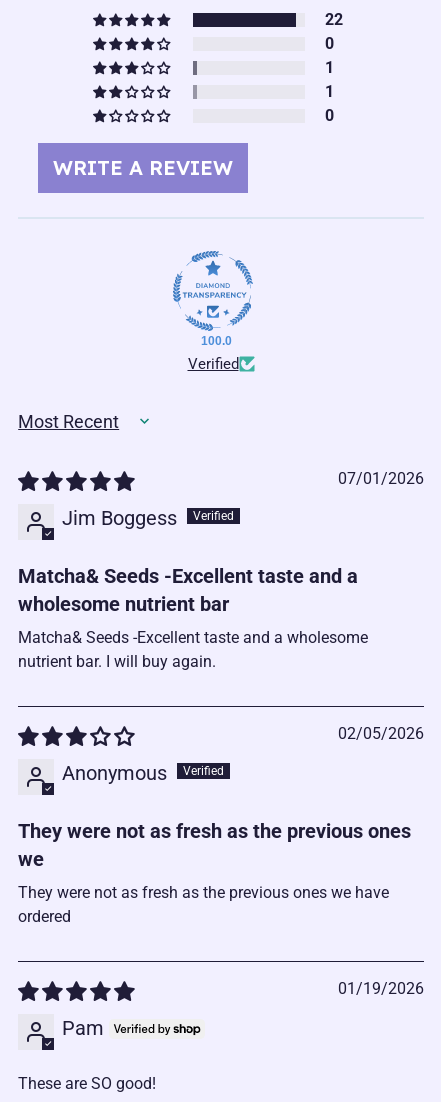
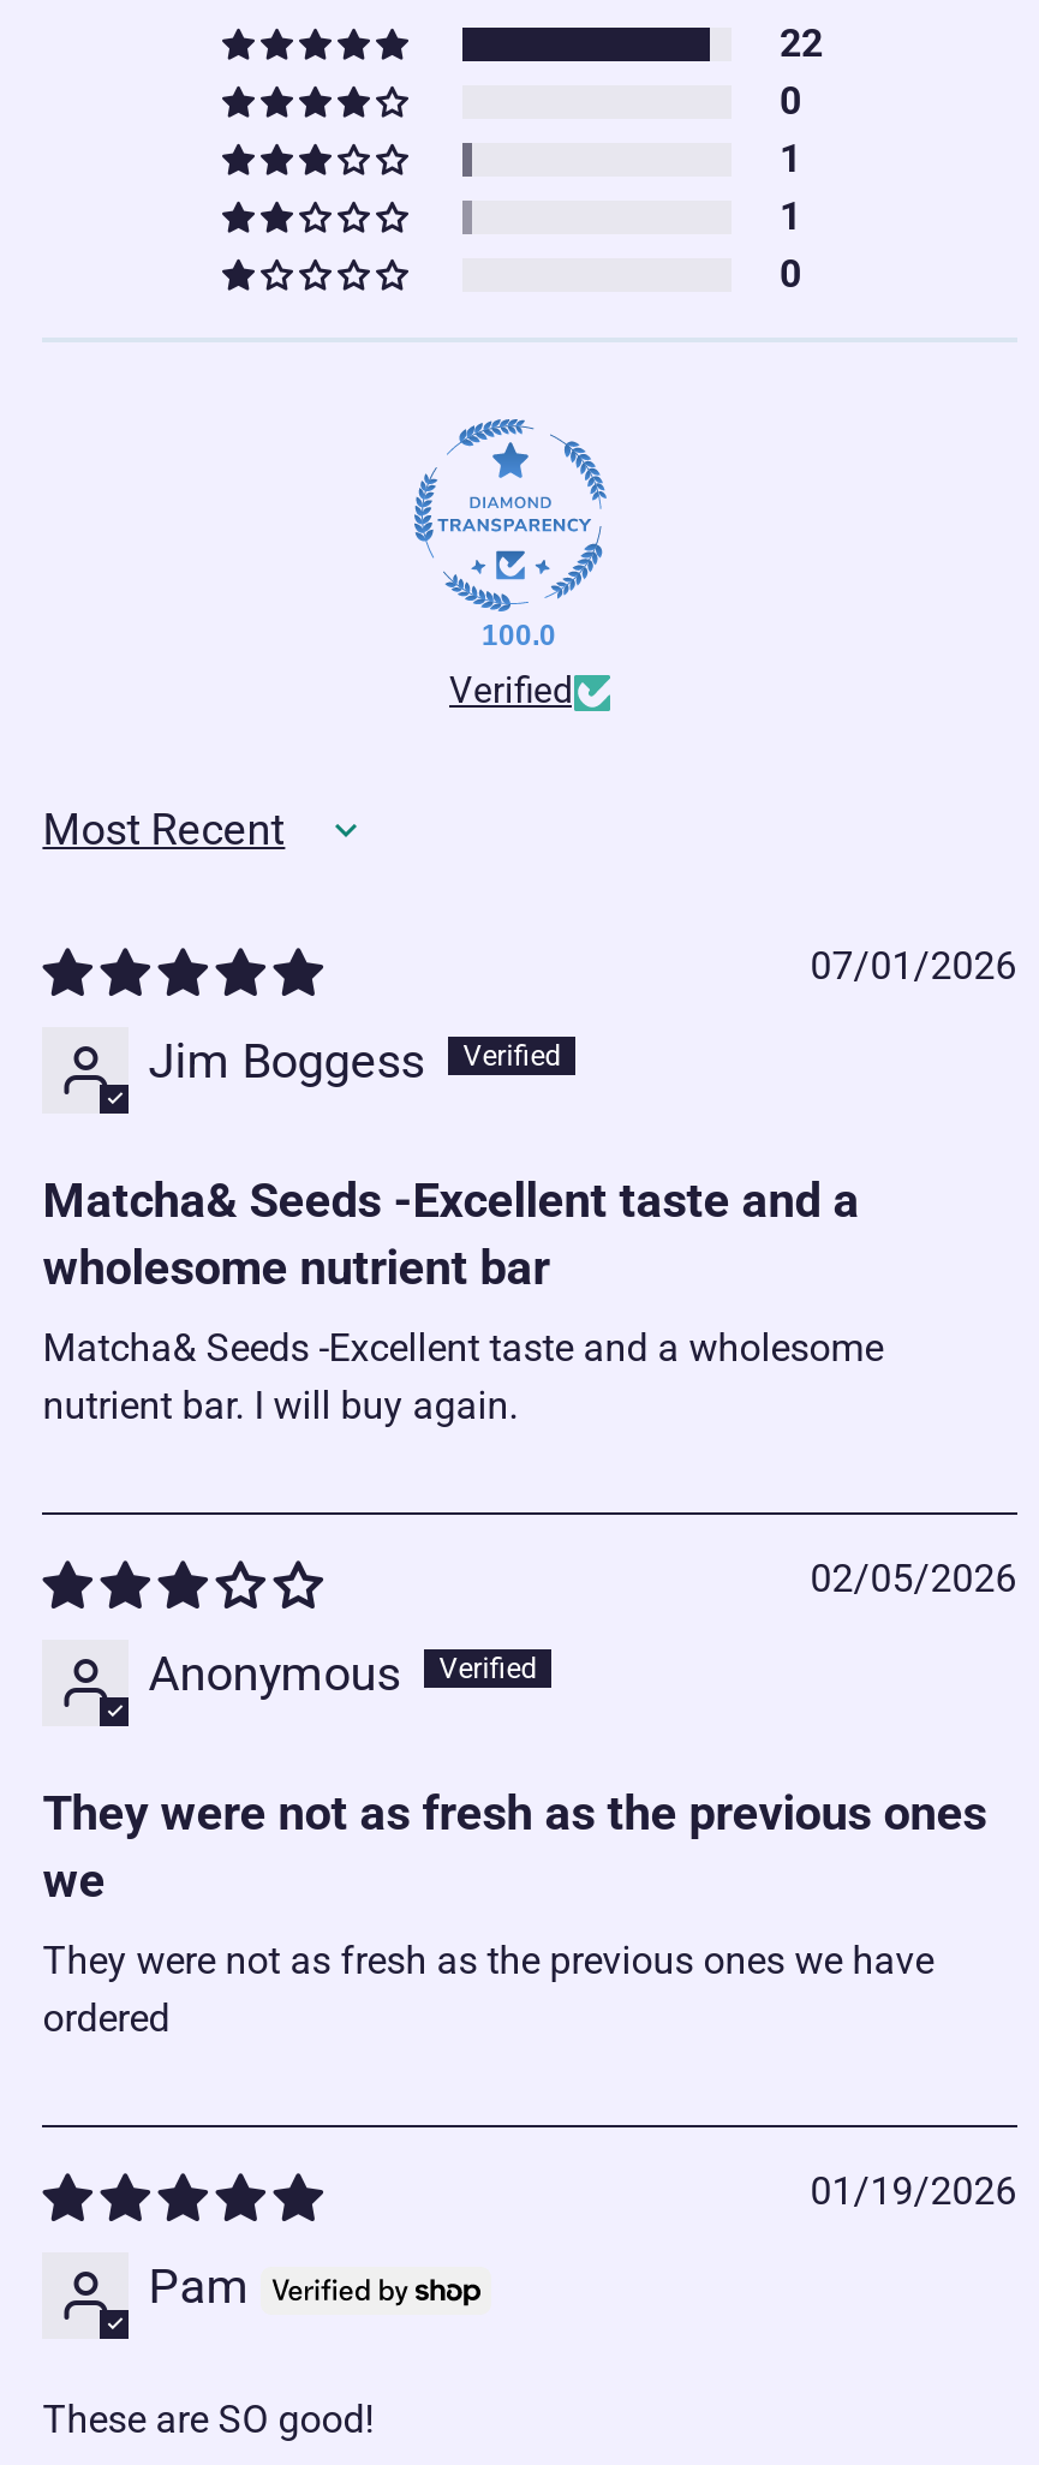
- WRITE A REVIEW
